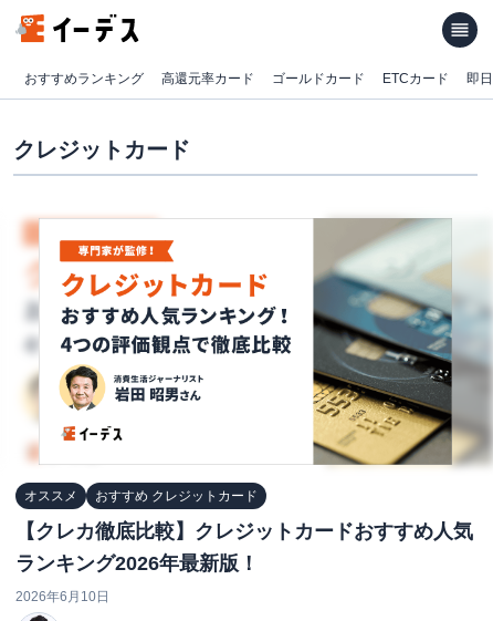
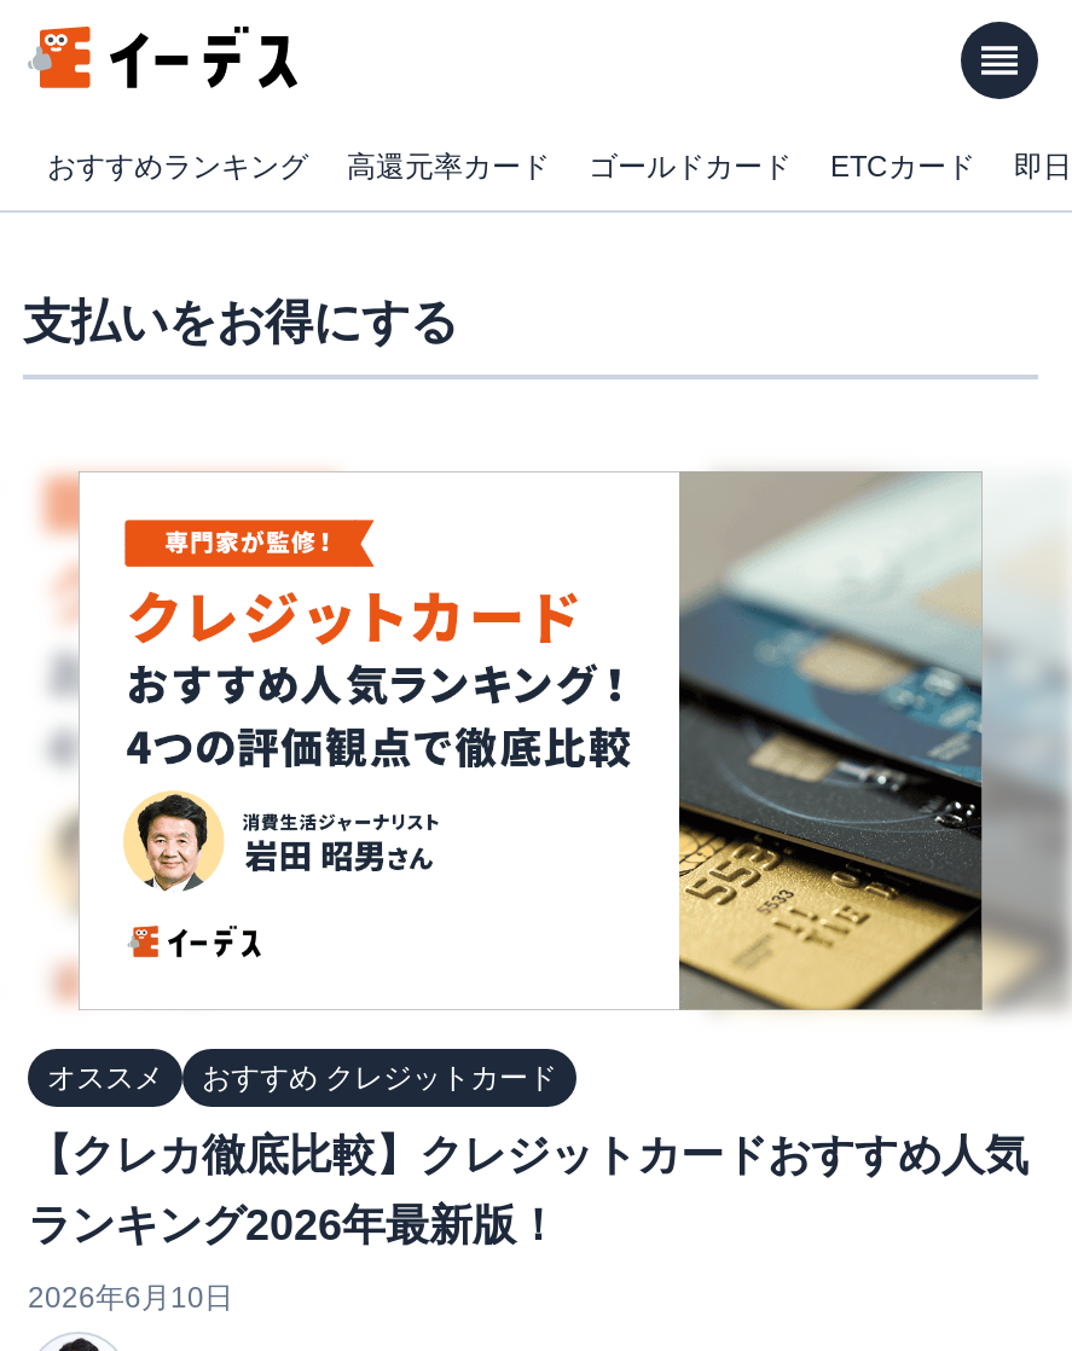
- クレジットカード
+ 支払いをお得にする
